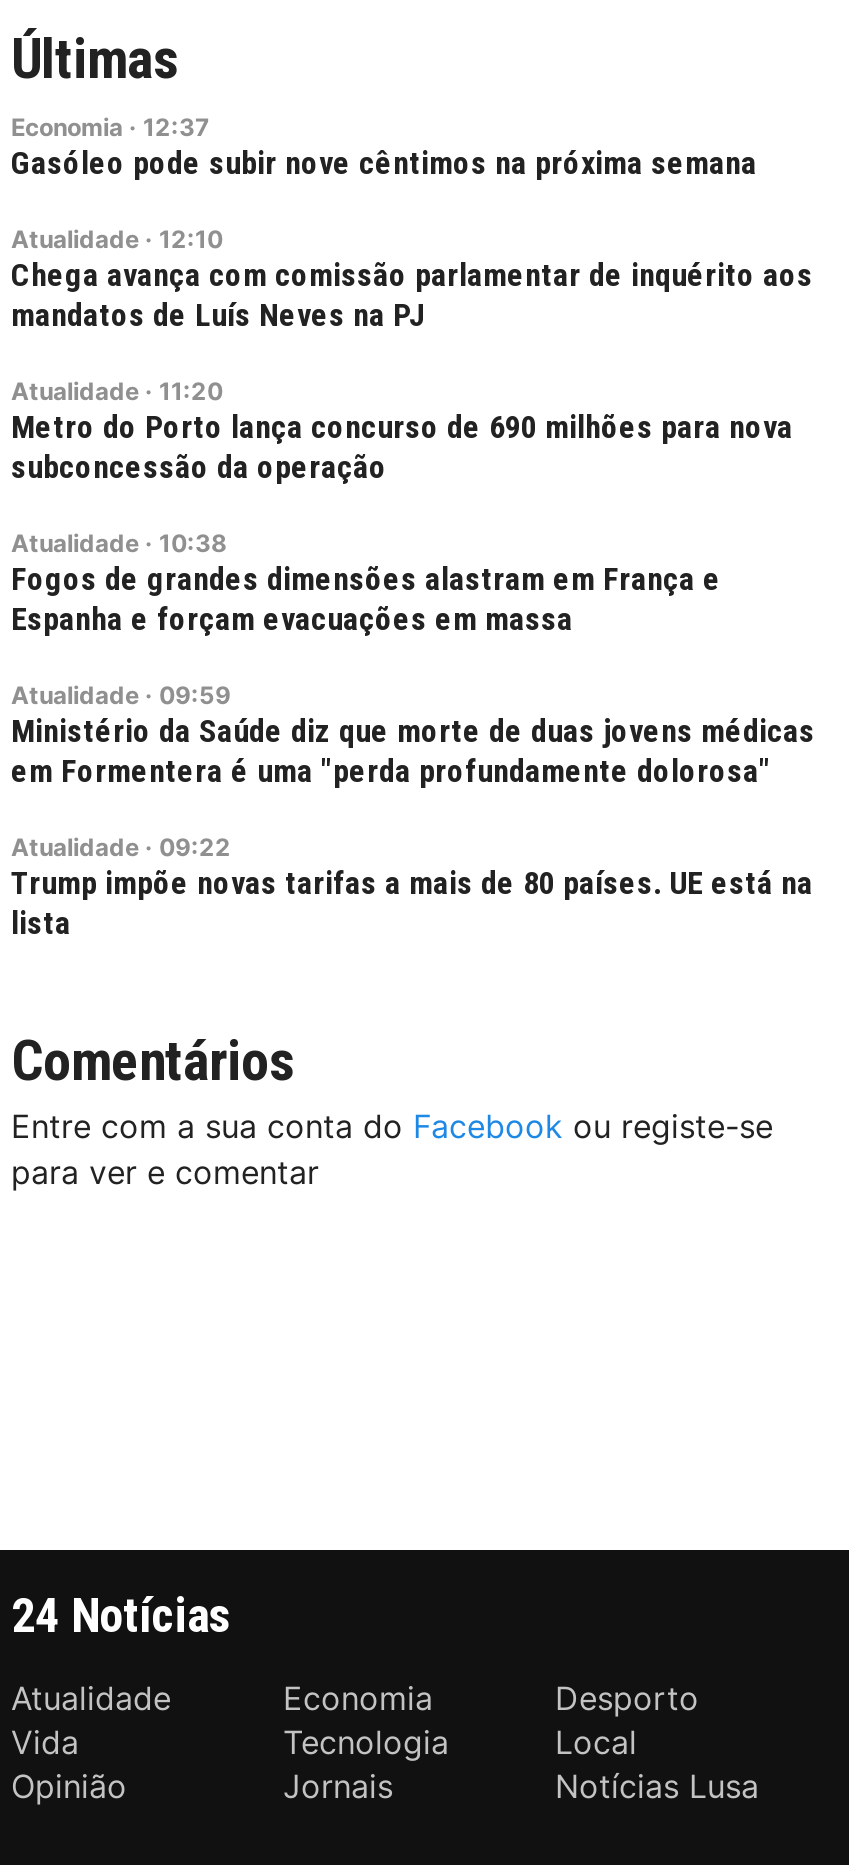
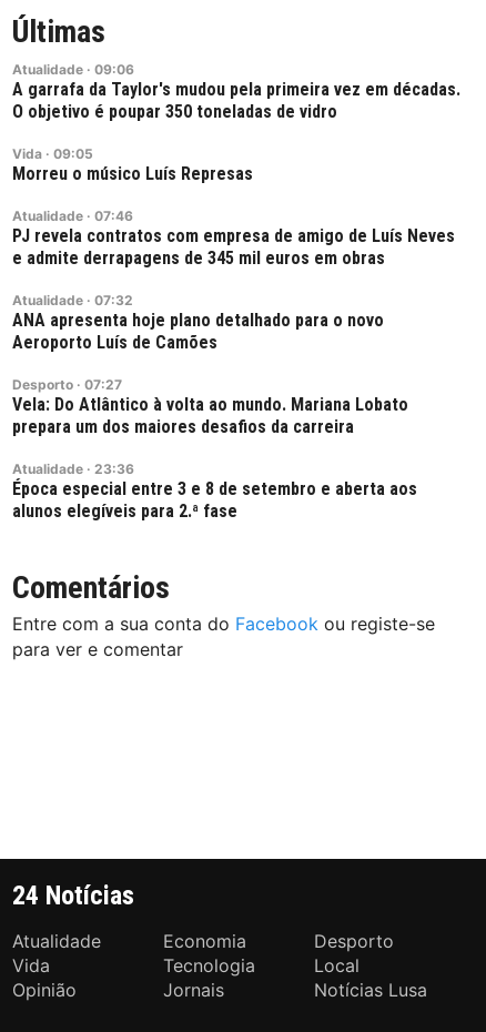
- Economia · 12:37
- Gasóleo pode subir nove cêntimos na próxima semana
+ Atualidade · 09:06
+ A garrafa da Taylor's mudou pela primeira vez em décadas.
+ O objetivo é poupar 350 toneladas de vidro

- Atualidade · 12:10
- Chega avança com comissão parlamentar de inquérito aos
- mandatos de Luís Neves na PJ
+ Vida · 09:05
+ Morreu o músico Luís Represas

- Atualidade · 11:20
- Metro do Porto lança concurso de 690 milhões para nova
- subconcessão da operação
+ Atualidade · 07:46
+ PJ revela contratos com empresa de amigo de Luís Neves
+ e admite derrapagens de 345 mil euros em obras

- Atualidade · 10:38
- Fogos de grandes dimensões alastram em França e
- Espanha e forçam evacuações em massa
+ Atualidade · 07:32
+ ANA apresenta hoje plano detalhado para o novo
+ Aeroporto Luís de Camões

- Atualidade · 09:59
- Ministério da Saúde diz que morte de duas jovens médicas
- em Formentera é uma "perda profundamente dolorosa"
+ Desporto · 07:27
+ Vela: Do Atlântico à volta ao mundo. Mariana Lobato
+ prepara um dos maiores desafios da carreira

- Atualidade · 09:22
- Trump impõe novas tarifas a mais de 80 países. UE está na
- lista
+ Atualidade · 23:36
+ Época especial entre 3 e 8 de setembro e aberta aos
+ alunos elegíveis para 2.ª fase
